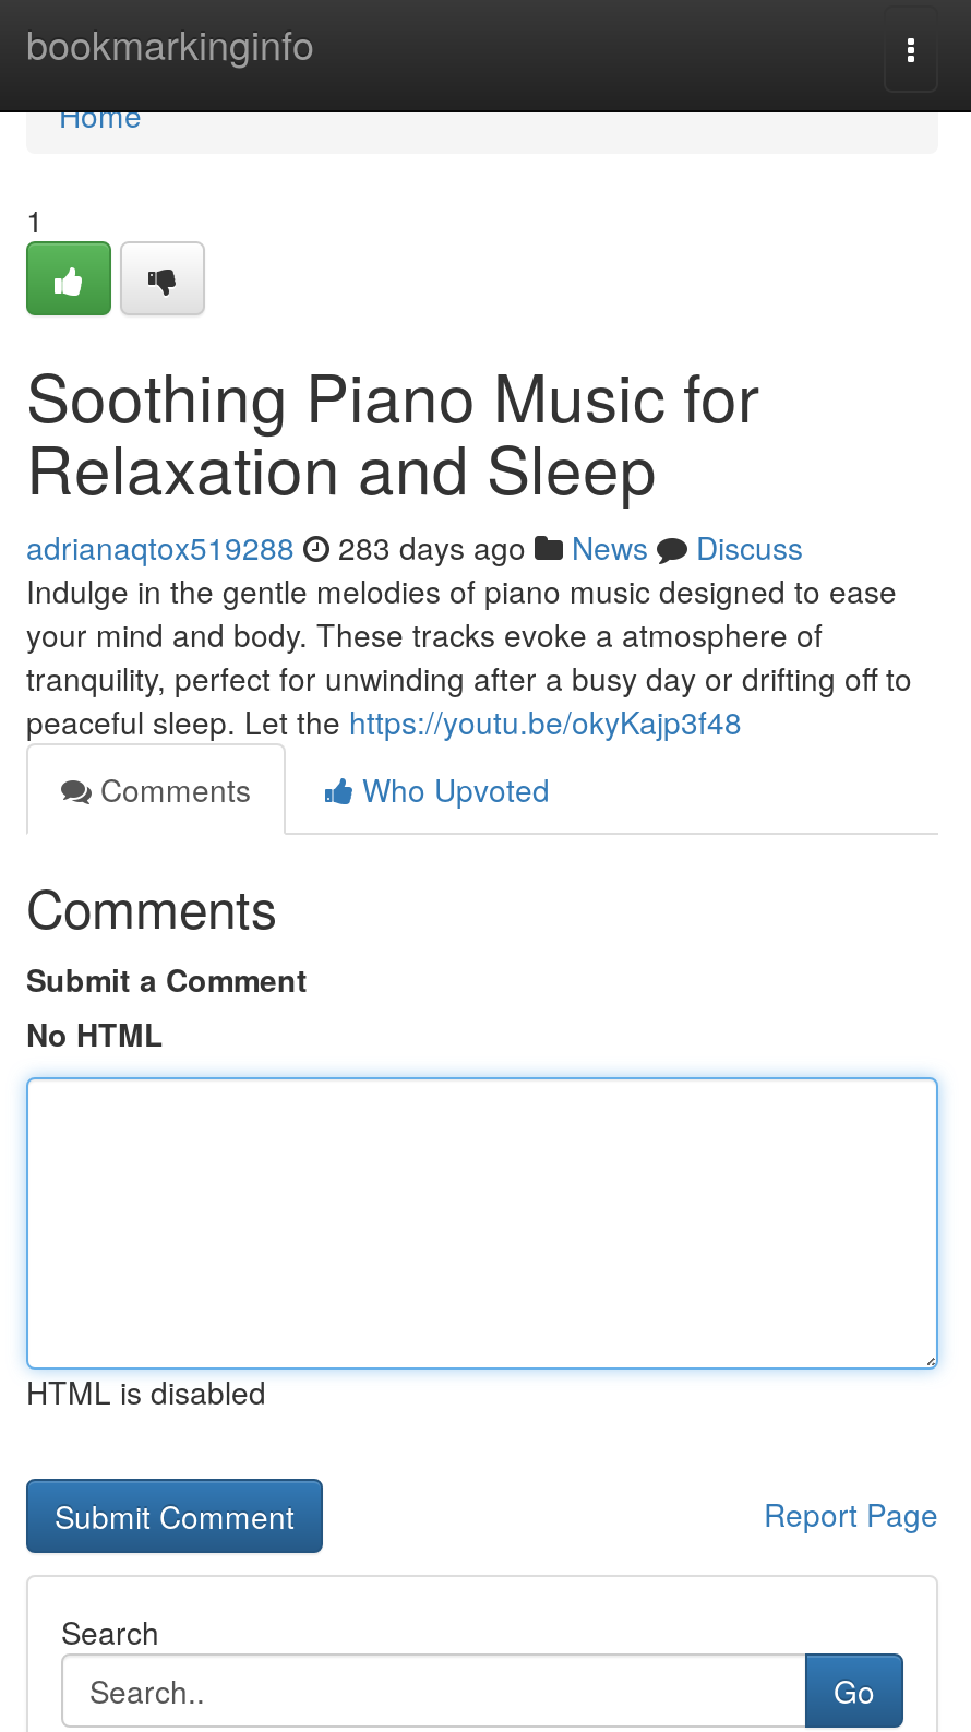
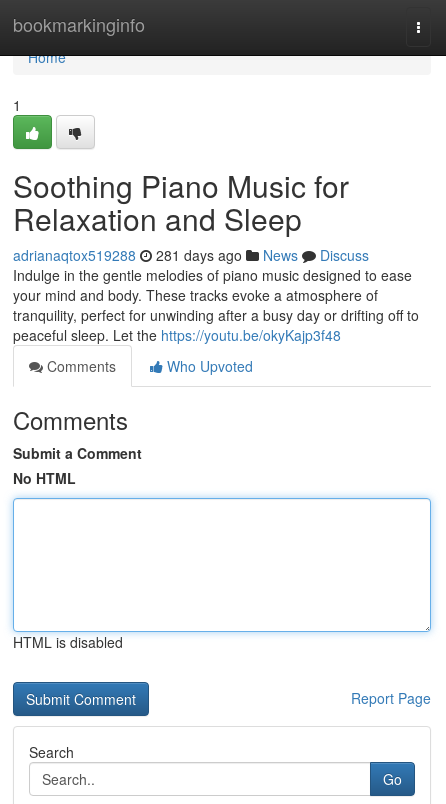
- adrianaqtox519288 283 days ago News Discuss
+ adrianaqtox519288 281 days ago News Discuss
